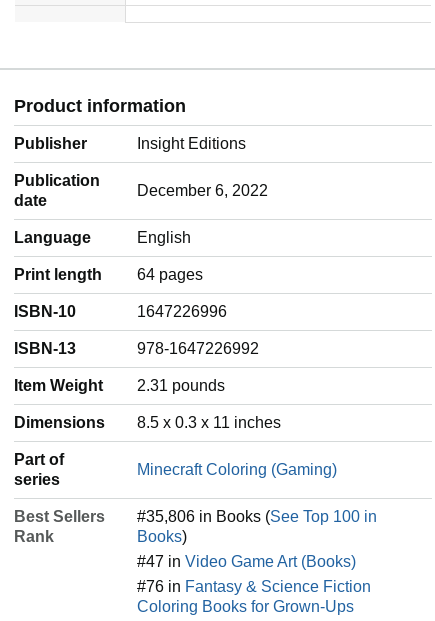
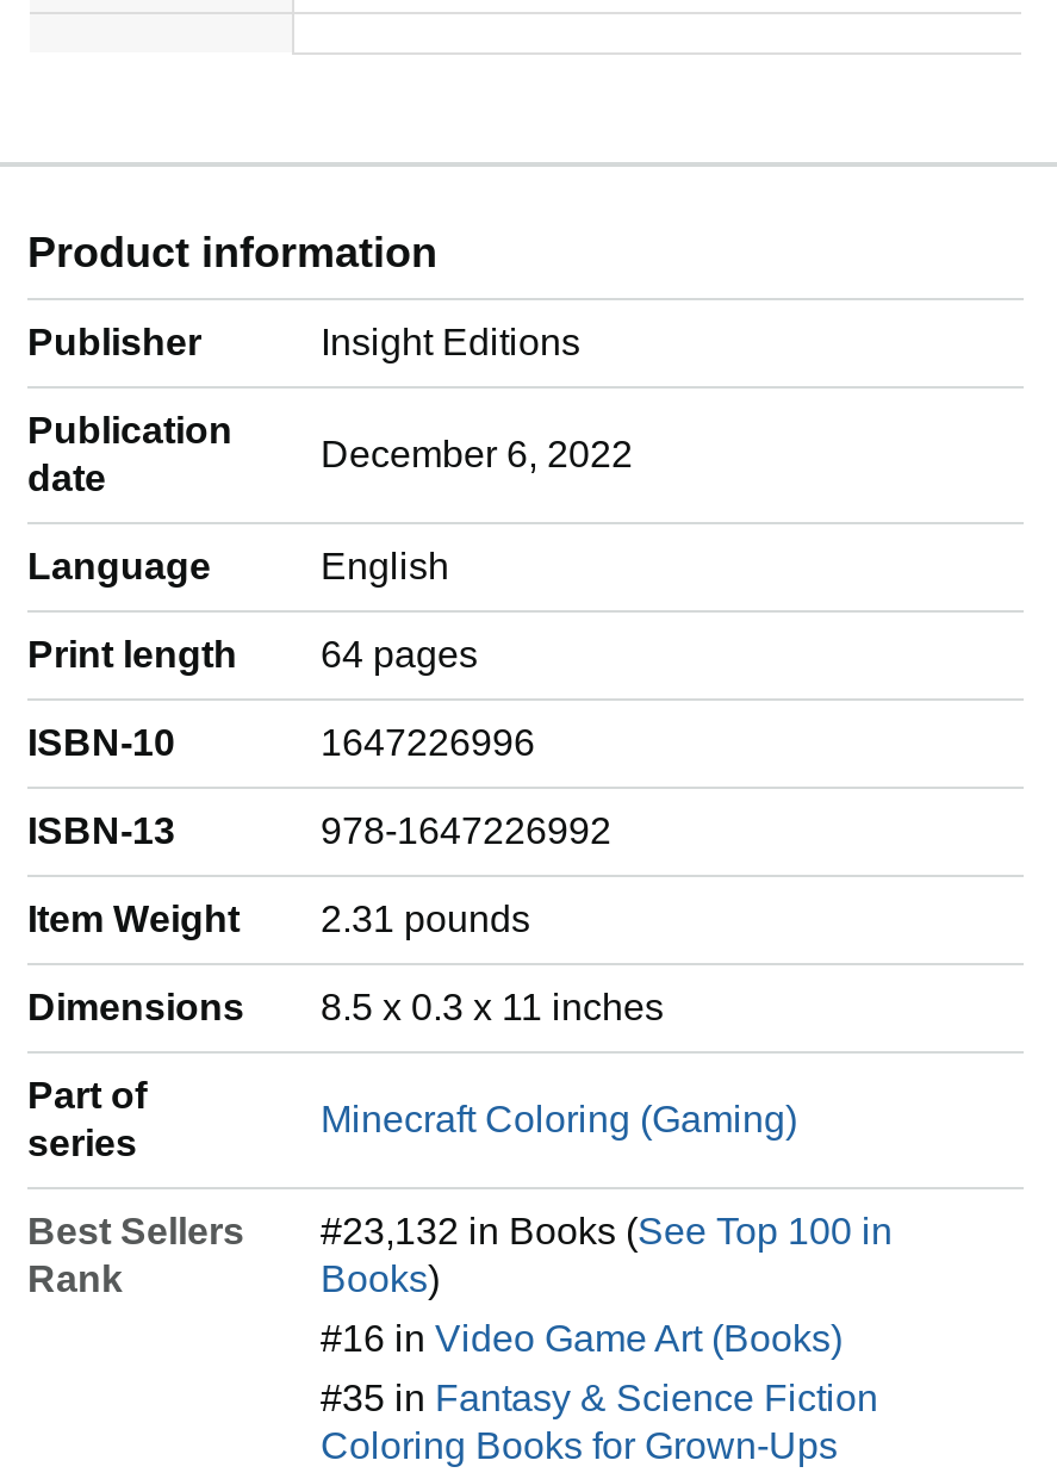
- #35,806 in Books (See Top 100 in
+ #23,132 in Books (See Top 100 in

- #47 in Video Game Art (Books)
+ #16 in Video Game Art (Books)

- #76 in Fantasy & Science Fiction
+ #35 in Fantasy & Science Fiction
